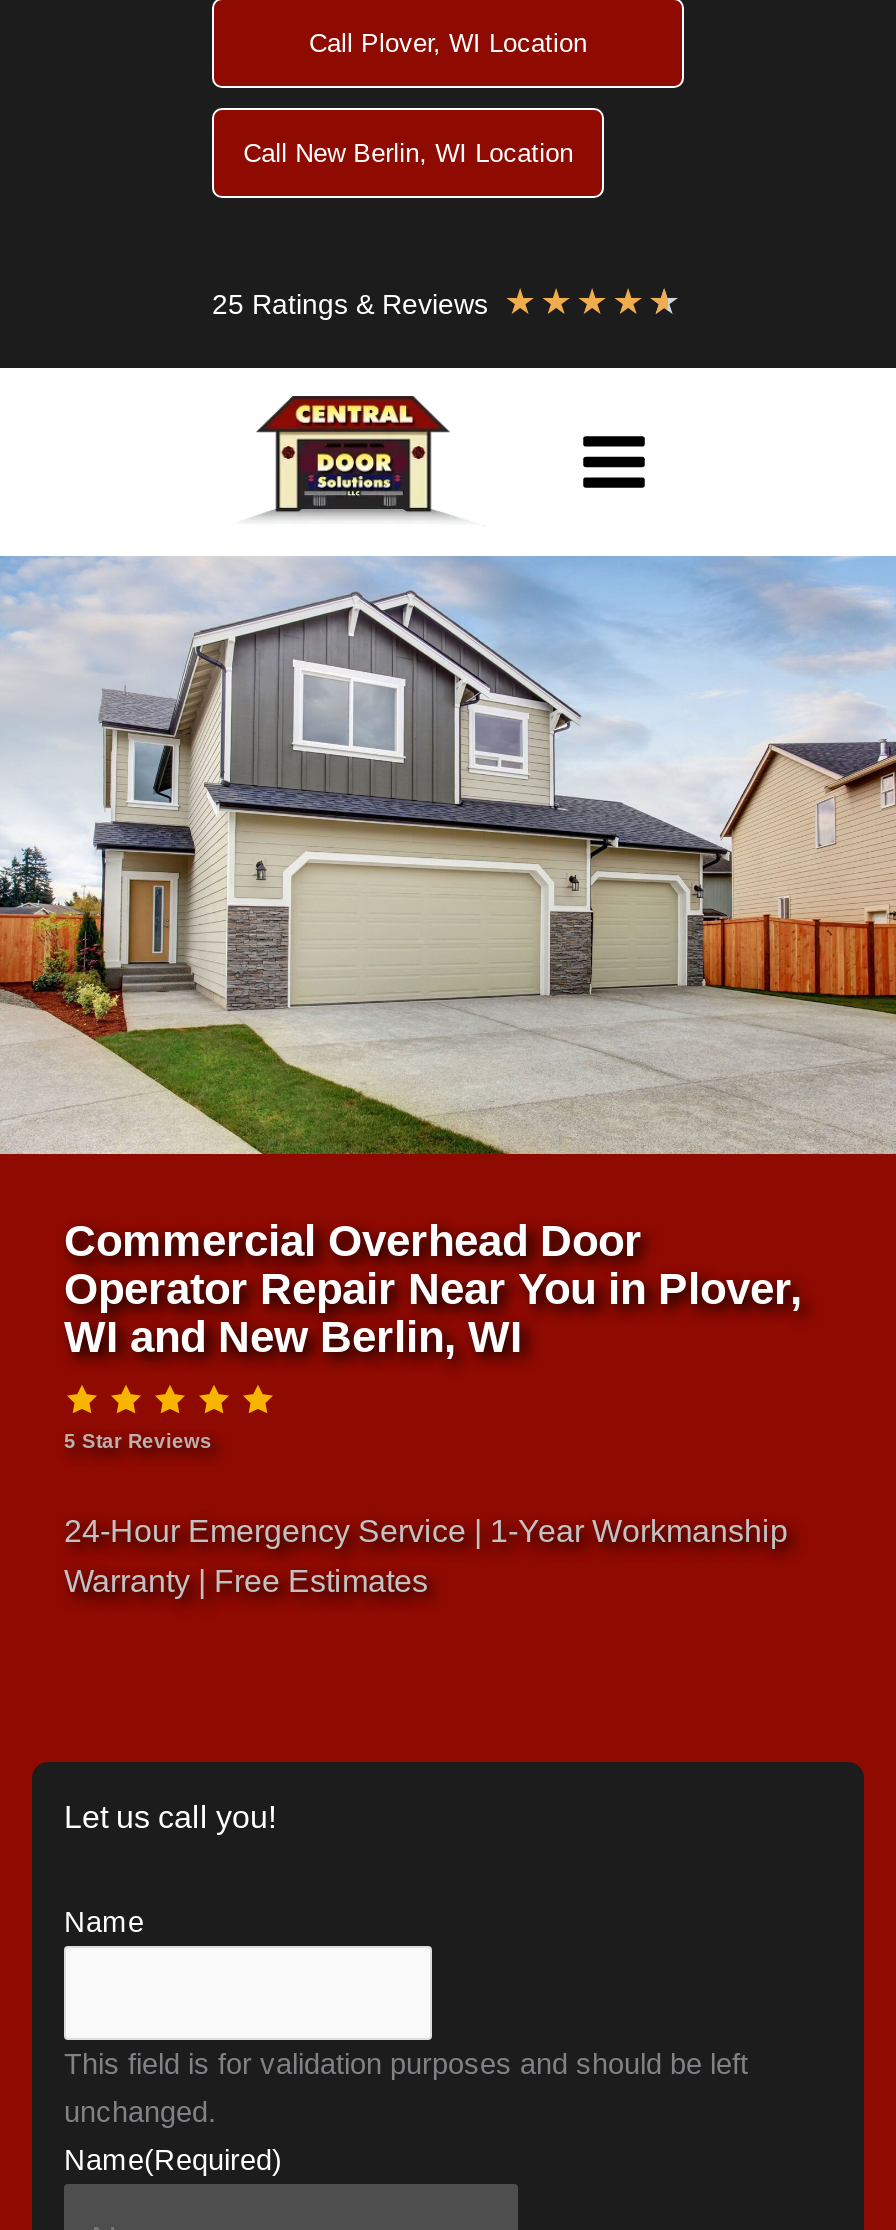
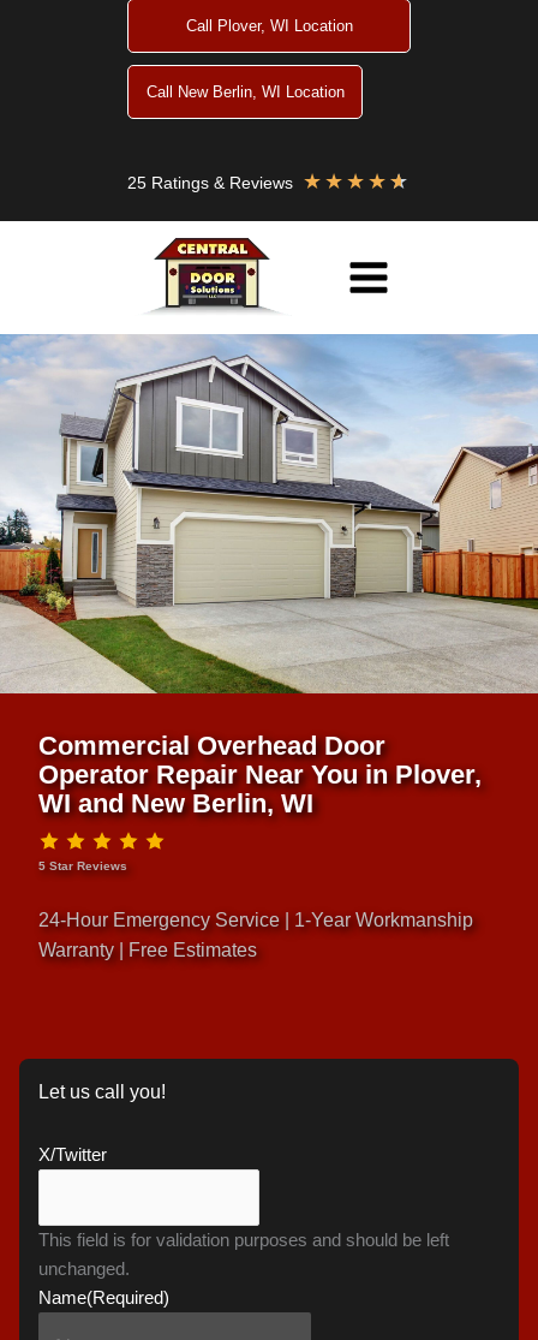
- Name
+ X/Twitter
